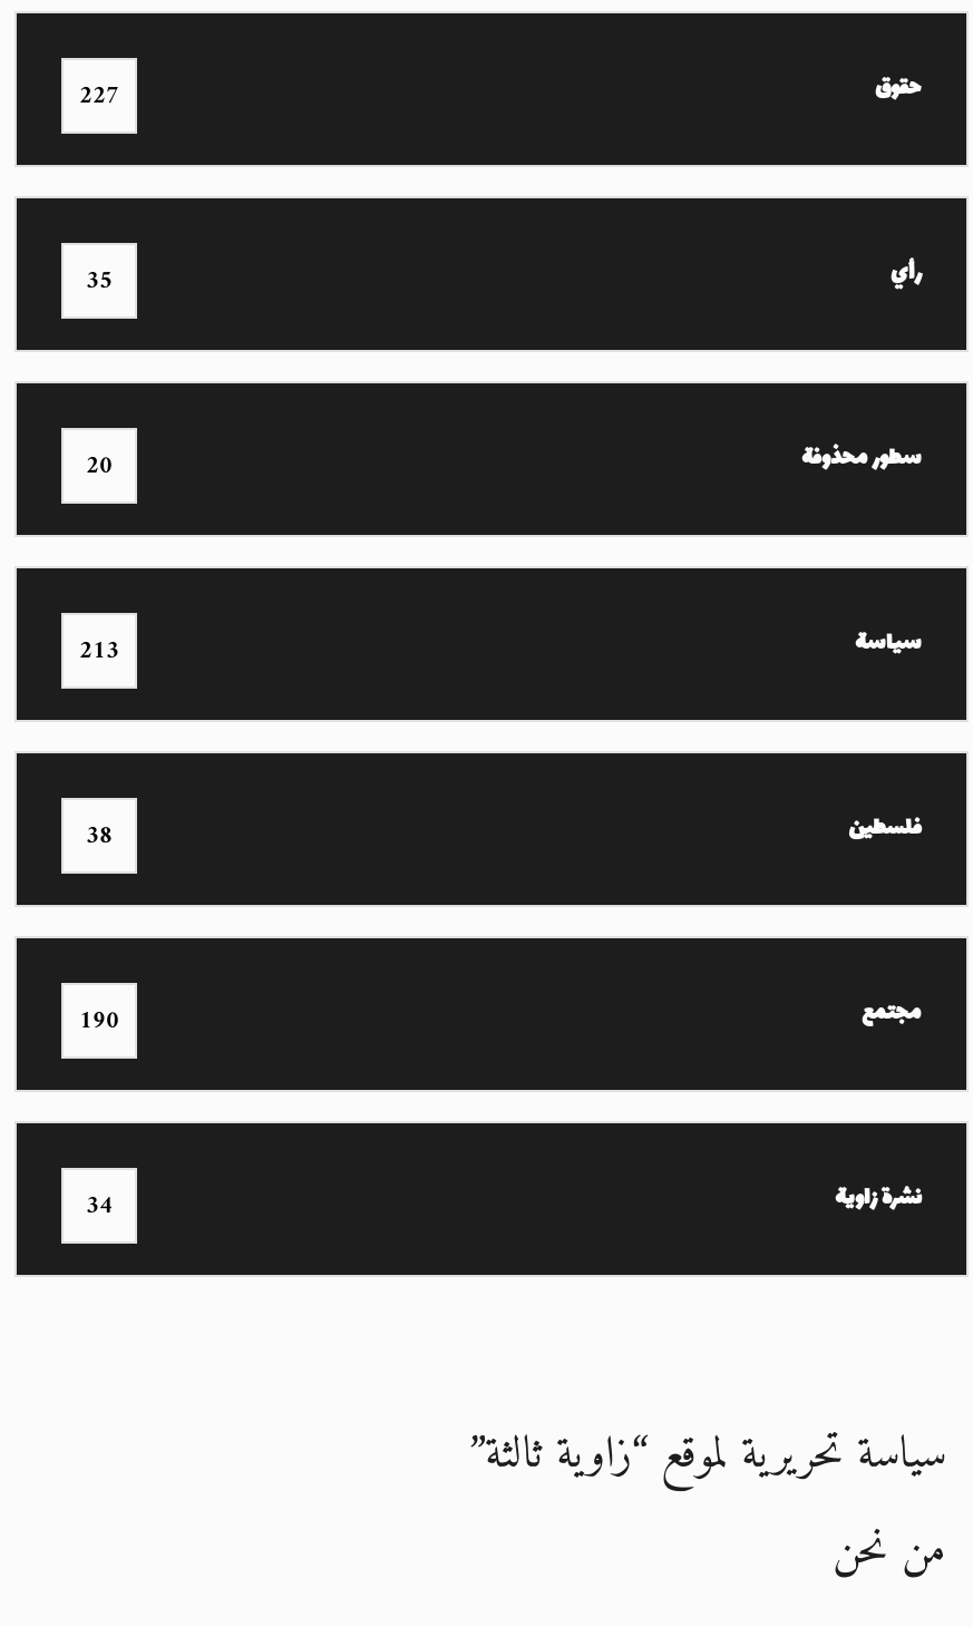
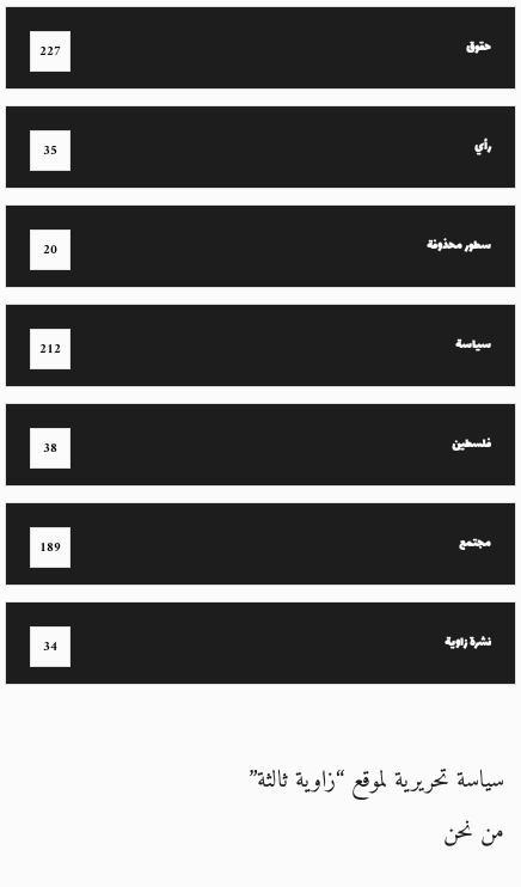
- 213
+ 212

- 190
+ 189
